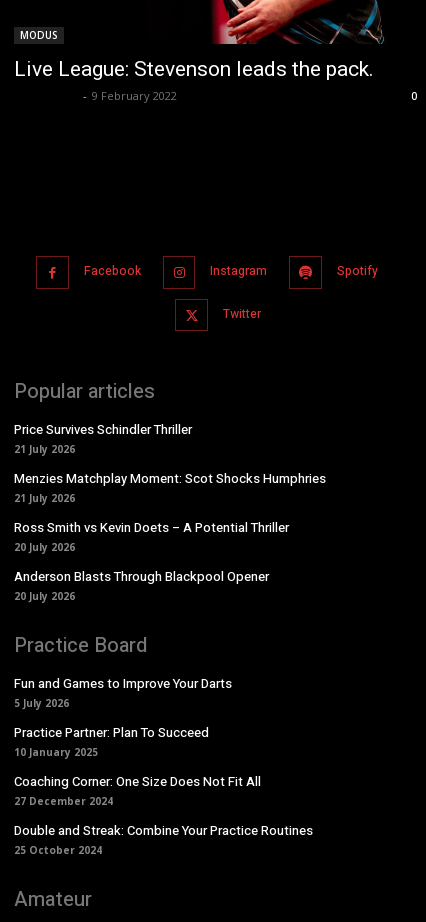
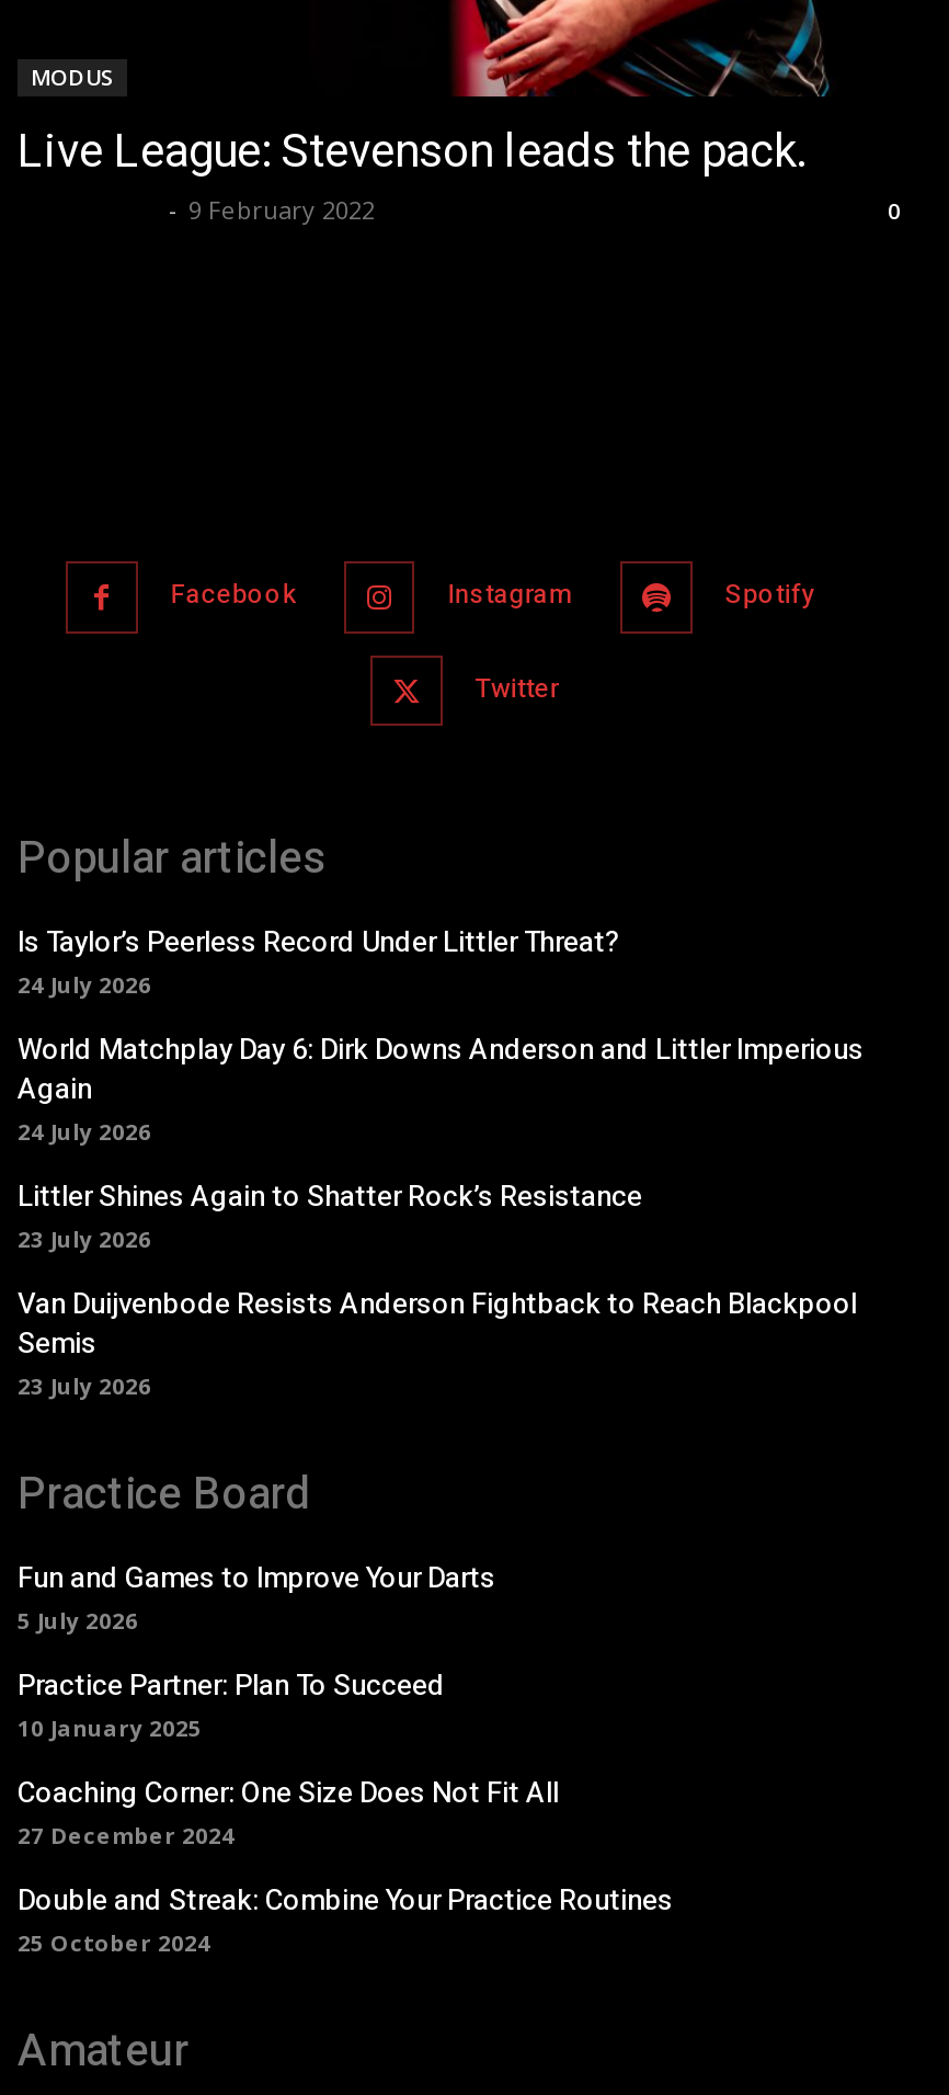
- Price Survives Schindler Thriller
- 21 July 2026
+ Is Taylor’s Peerless Record Under Littler Threat?
+ 24 July 2026

- Menzies Matchplay Moment: Scot Shocks Humphries
- 21 July 2026
+ World Matchplay Day 6: Dirk Downs Anderson and Littler Imperious
+ Again
+ 24 July 2026

- Ross Smith vs Kevin Doets – A Potential Thriller
- 20 July 2026
+ Littler Shines Again to Shatter Rock’s Resistance
+ 23 July 2026

- Anderson Blasts Through Blackpool Opener
- 20 July 2026
+ Van Duijvenbode Resists Anderson Fightback to Reach Blackpool
+ Semis
+ 23 July 2026
